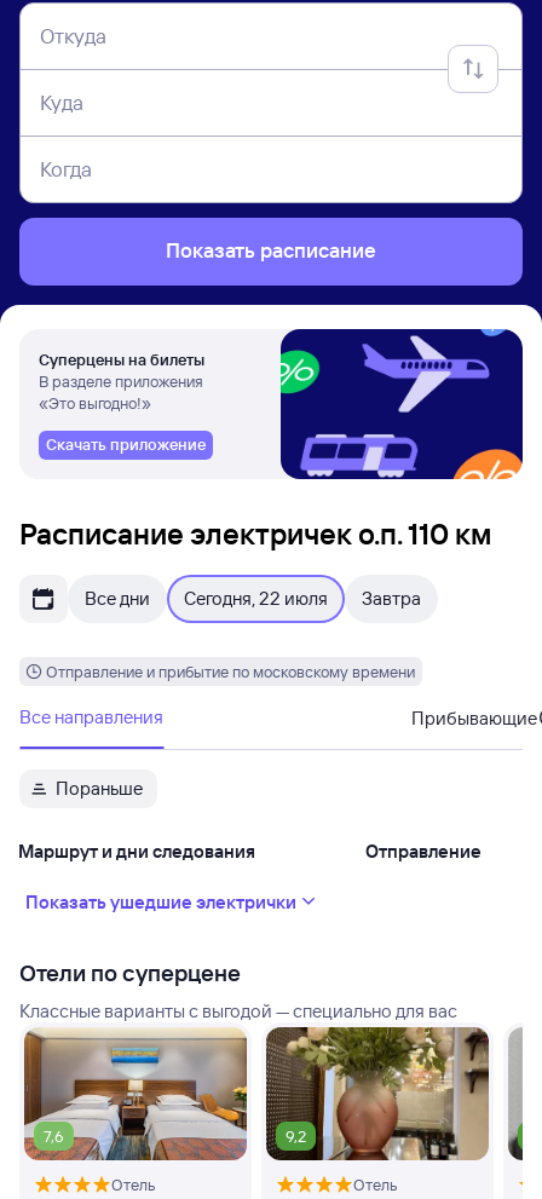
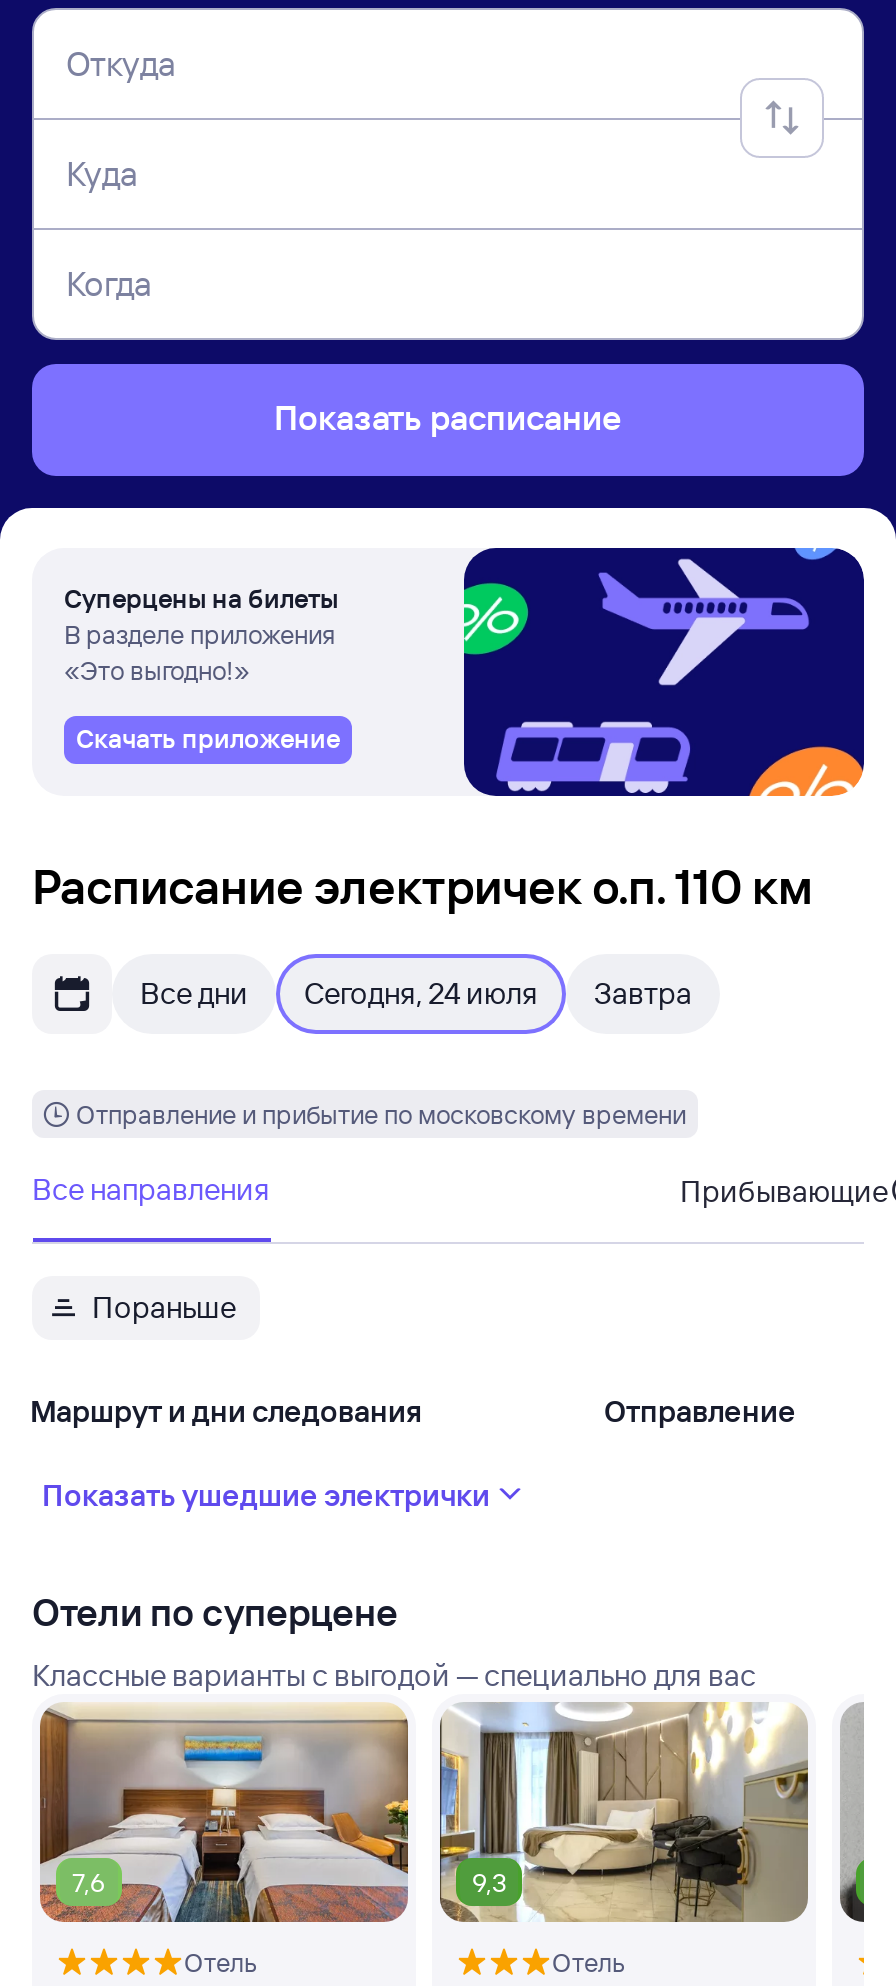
- Все дни Сегодня, 22 июля Завтра
+ Все дни Сегодня, 24 июля Завтра

- [image]
- 9,2
+ [image]
+ 9,3
